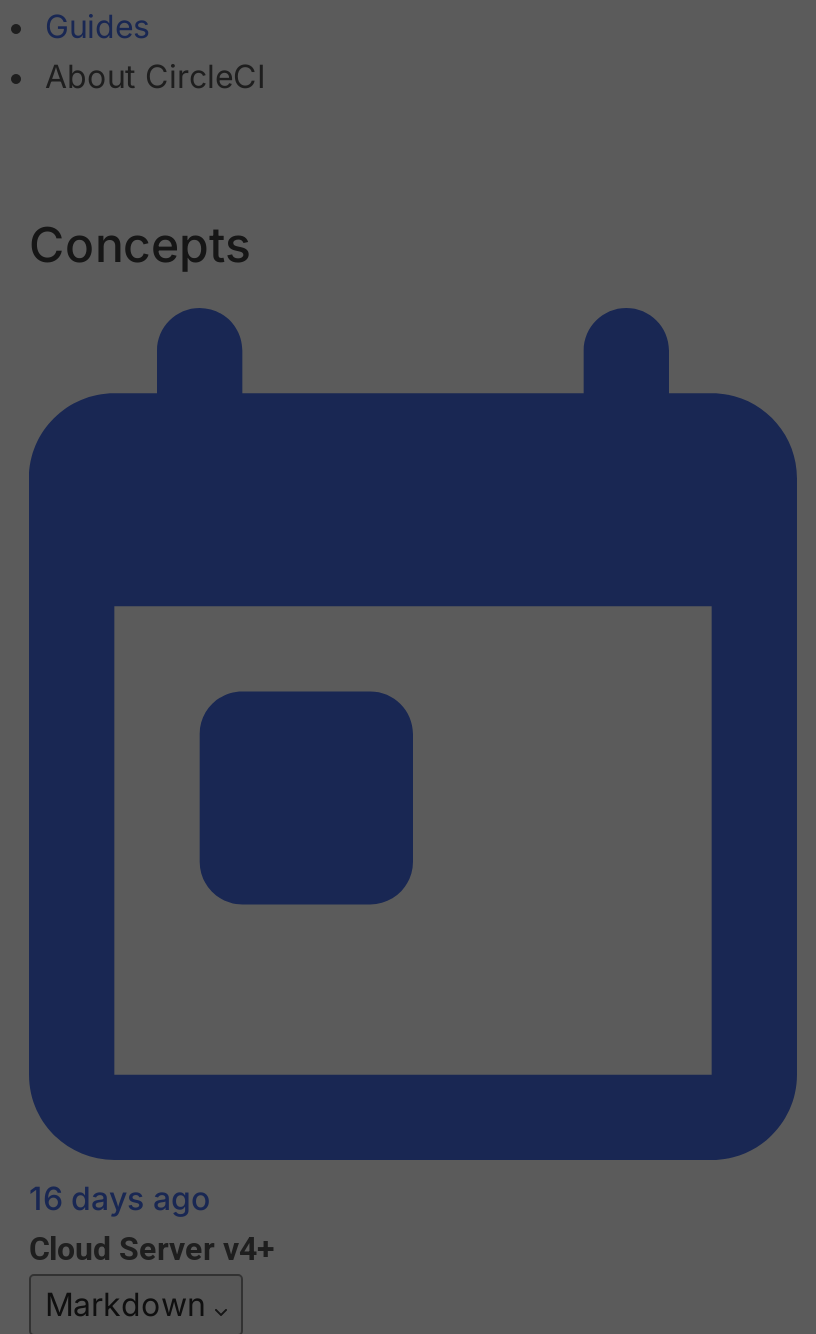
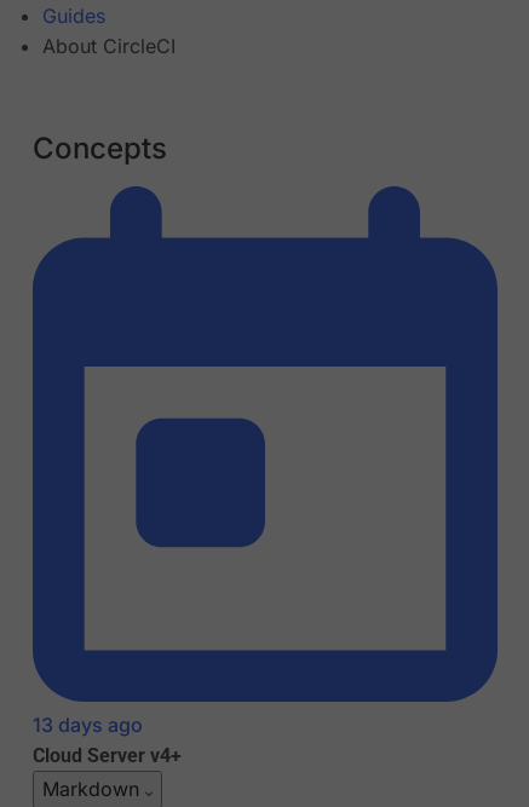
- 16 days ago
+ 13 days ago
